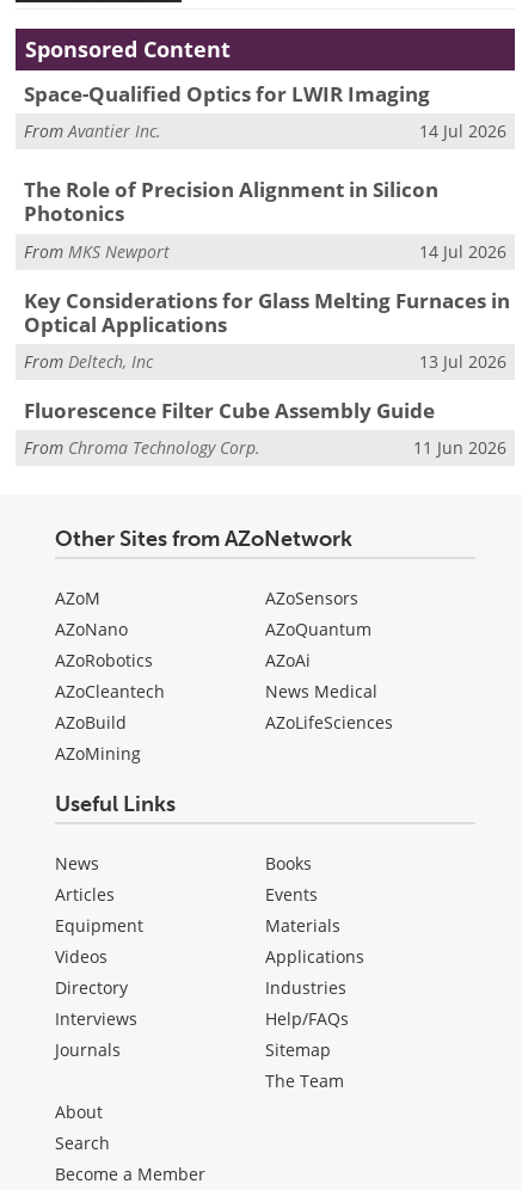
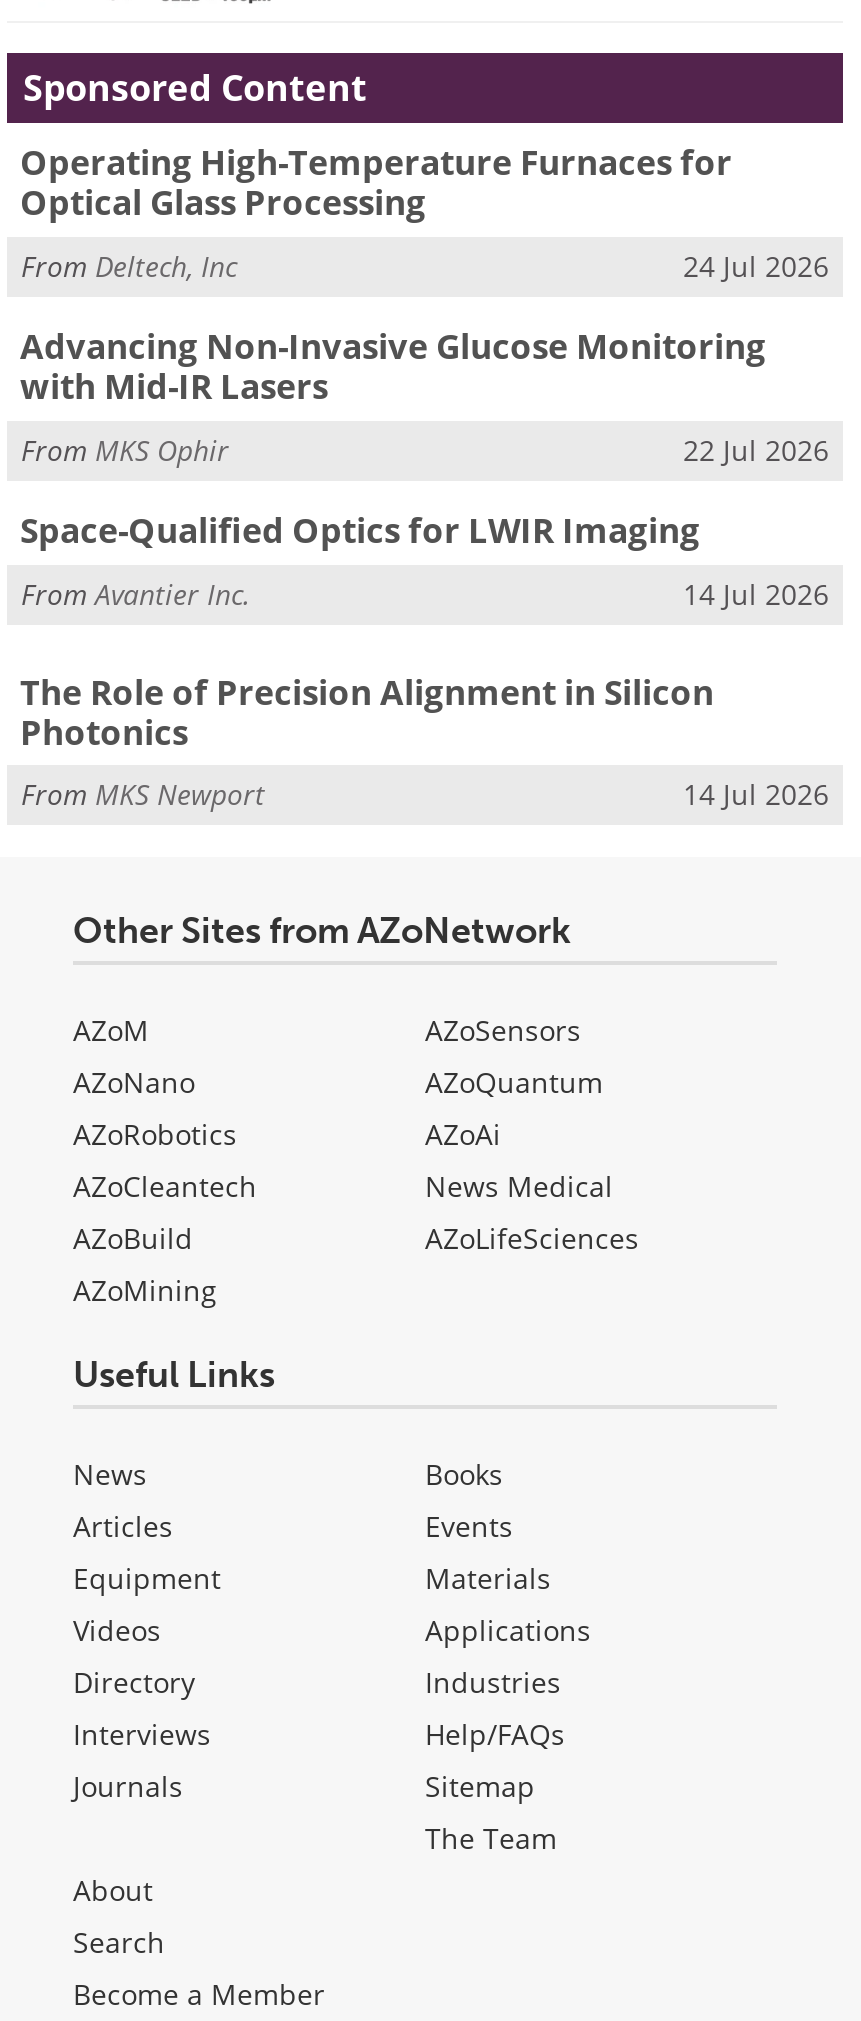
+ Operating High-Temperature Furnaces for
+ Optical Glass Processing
+ 24 Jul 2026
+ Advancing Non-Invasive Glucose Monitoring
+ with Mid-IR Lasers
+ From MKS Ophir
+ 22 Jul 2026

moved down: Space-Qualified Optics for LWIR Imaging | From Avantier Inc. | 14 Jul 2026 | The Role of Precision Alignment in Silicon | Photonics | From MKS Newport | 14 Jul 2026

- Key Considerations for Glass Melting Furnaces in
- Optical Applications
- 13 Jul 2026
- Fluorescence Filter Cube Assembly Guide
- From Chroma Technology Corp.
- 11 Jun 2026

moved up: From Deltech, Inc
